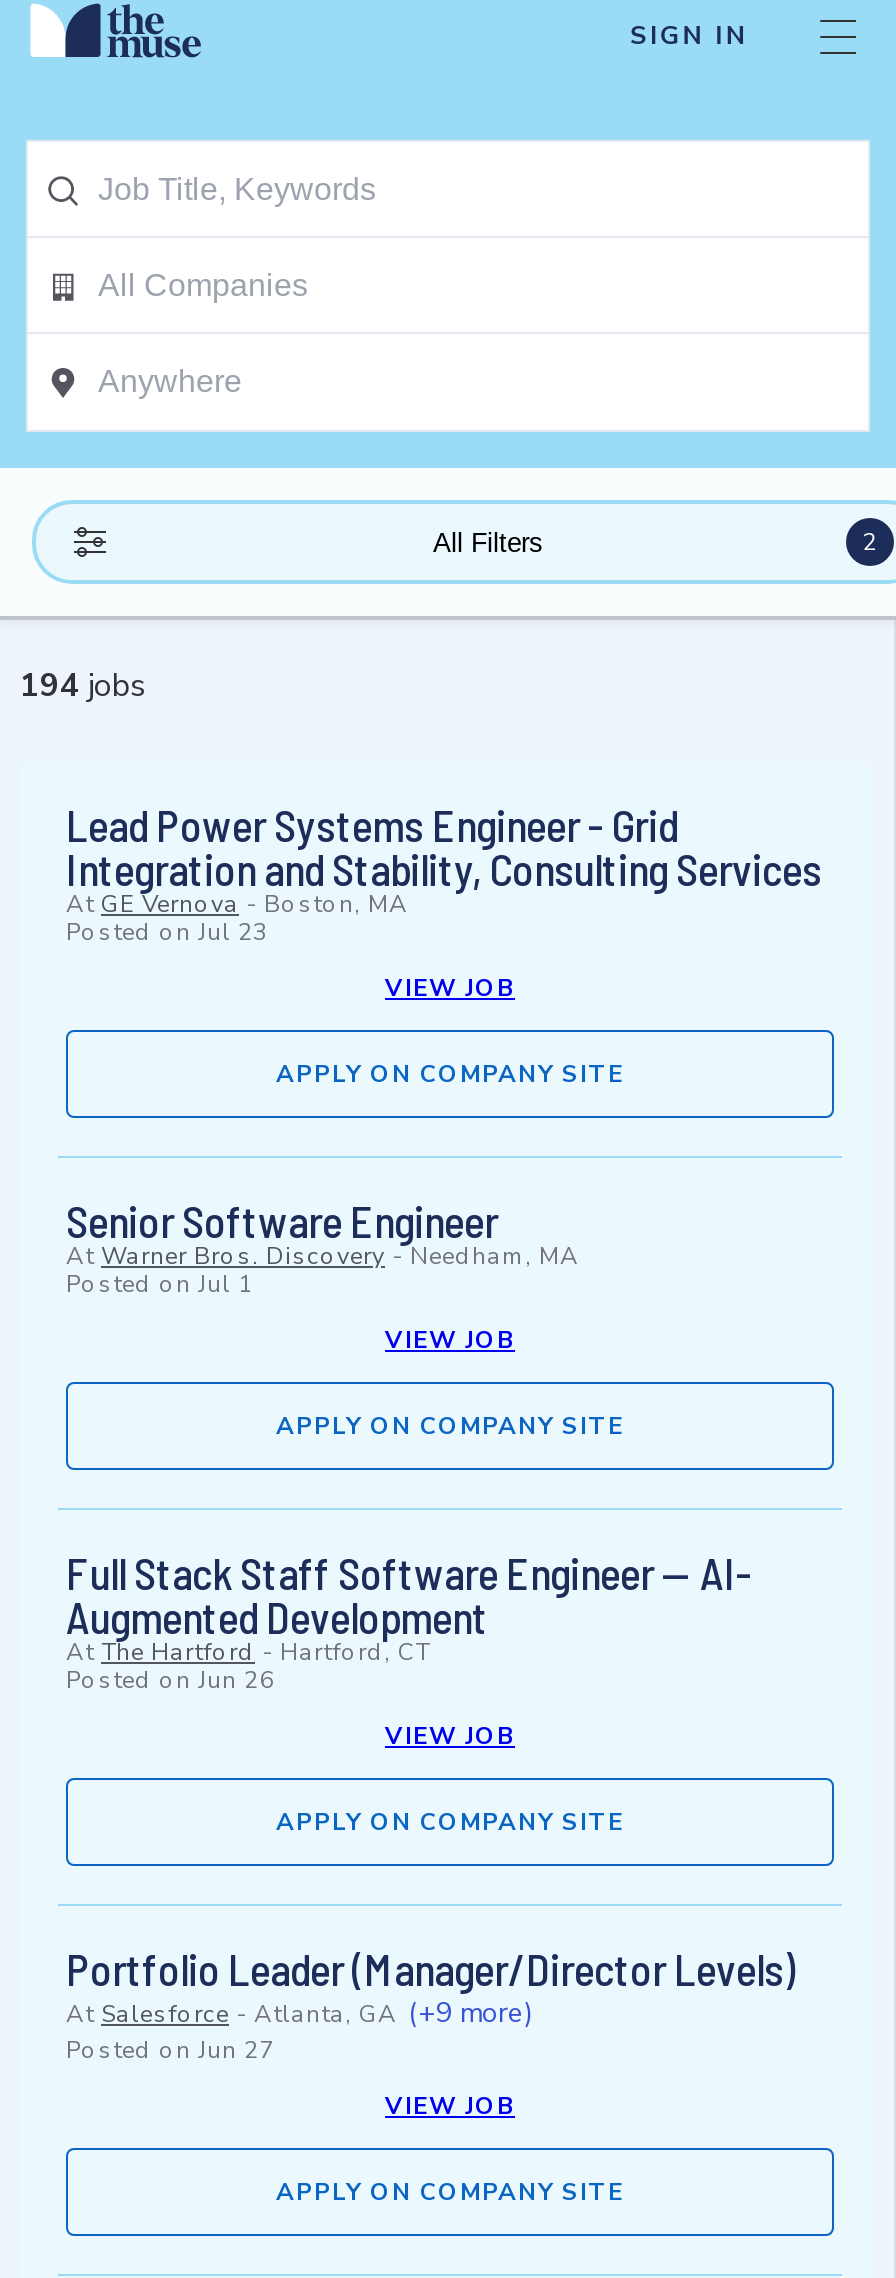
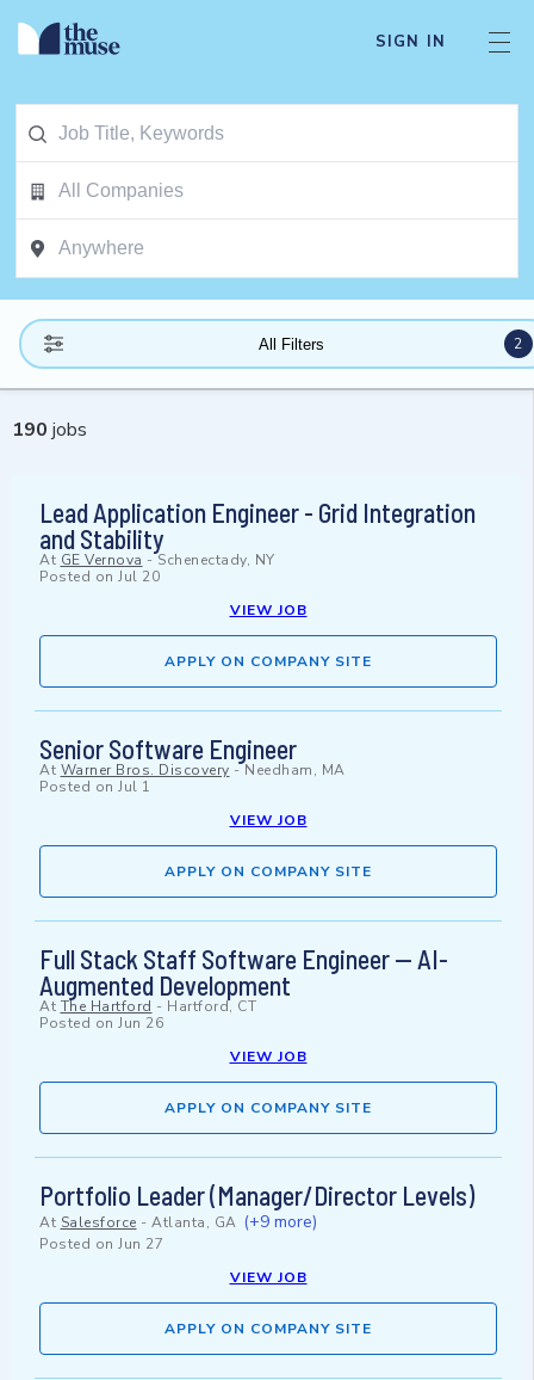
- 194 jobs
+ 190 jobs

- Lead Power Systems Engineer - Grid
- Integration and Stability, Consulting Services
- At GE Vernova - Boston, MA
- Posted onJul 23
+ Lead Application Engineer - Grid Integration
+ and Stability
+ At GE Vernova - Schenectady, NY
+ Posted onJul 20
